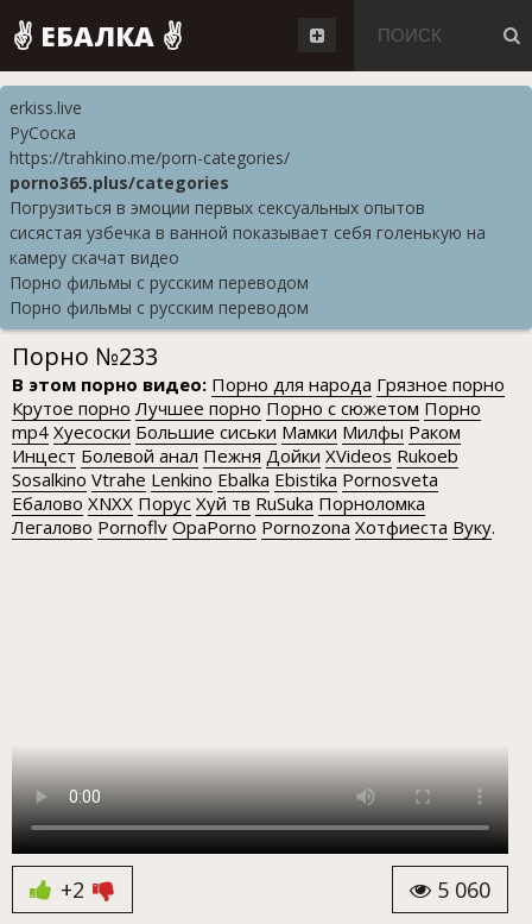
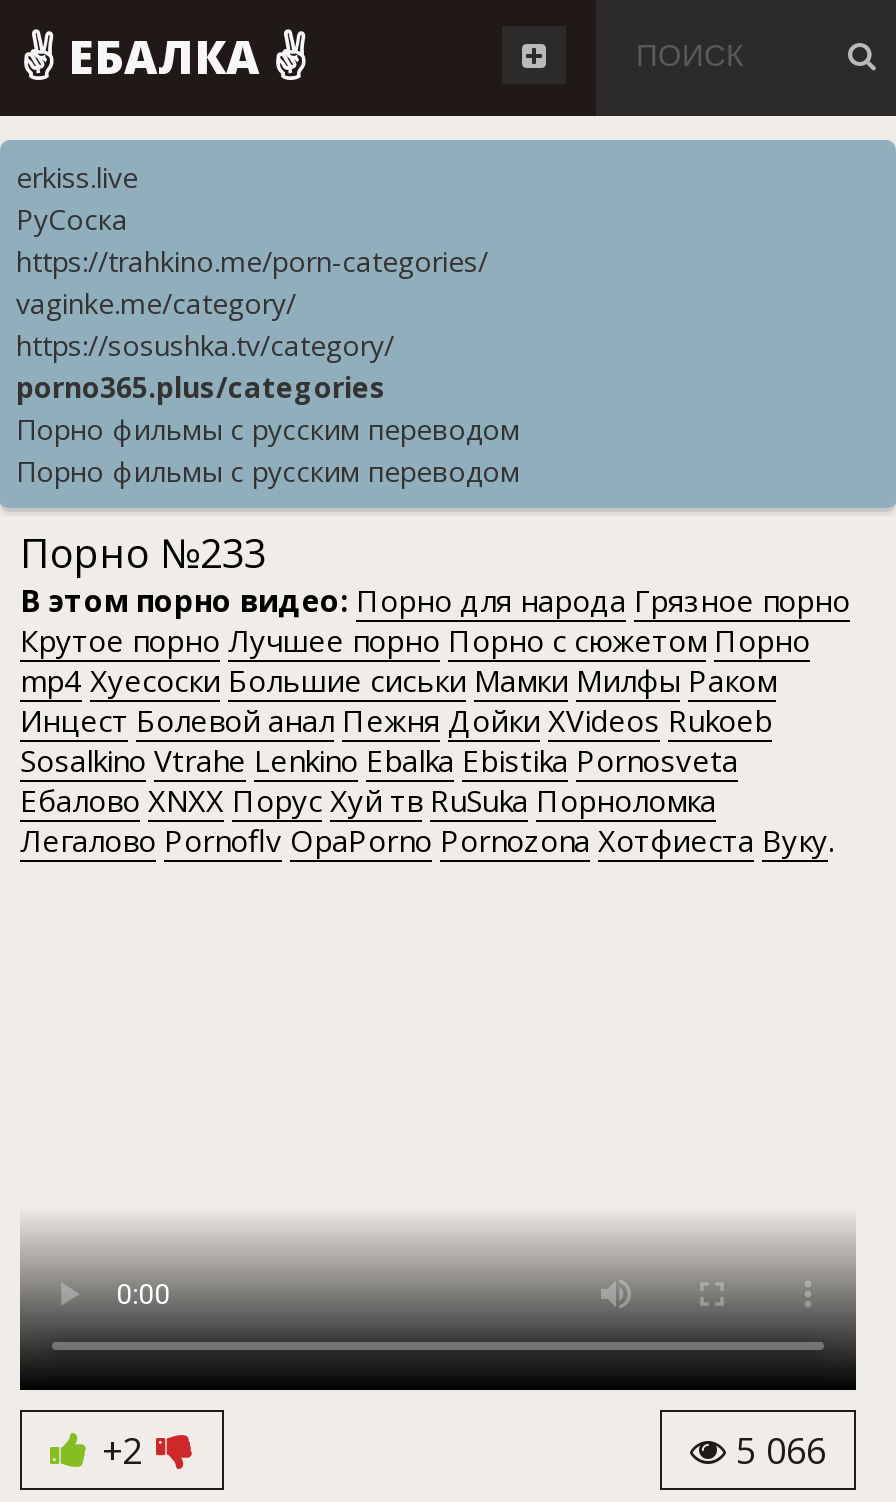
+ vaginke.me/category/
+ https://sosushka.tv/category/

moved down: porno365.plus/categories

- Погрузиться в эмоции первых сексуальных опытов
- сисястая узбечка в ванной показывает себя голенькую на
- камеру скачат видео

- 5 060
+ 5 066
